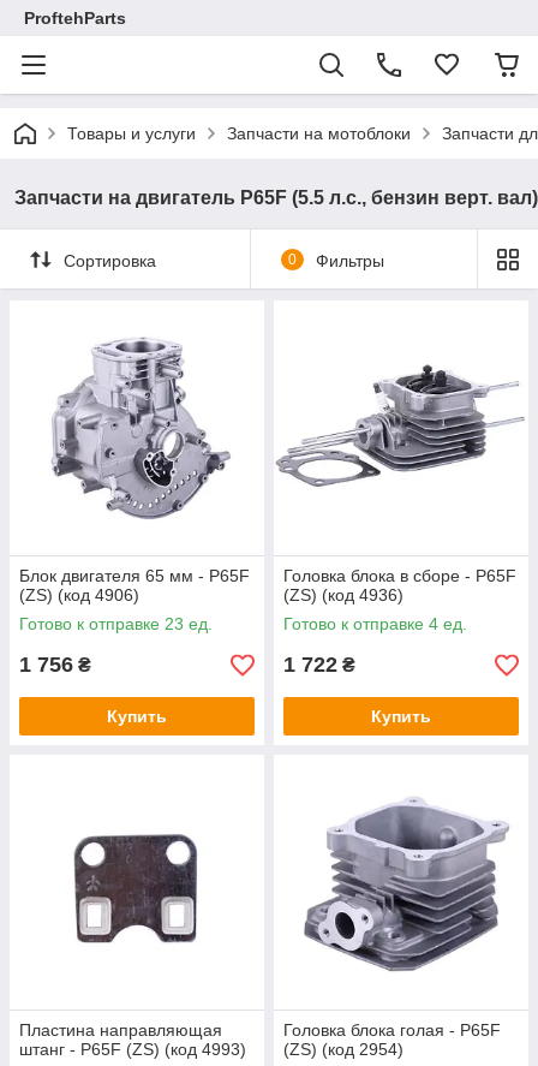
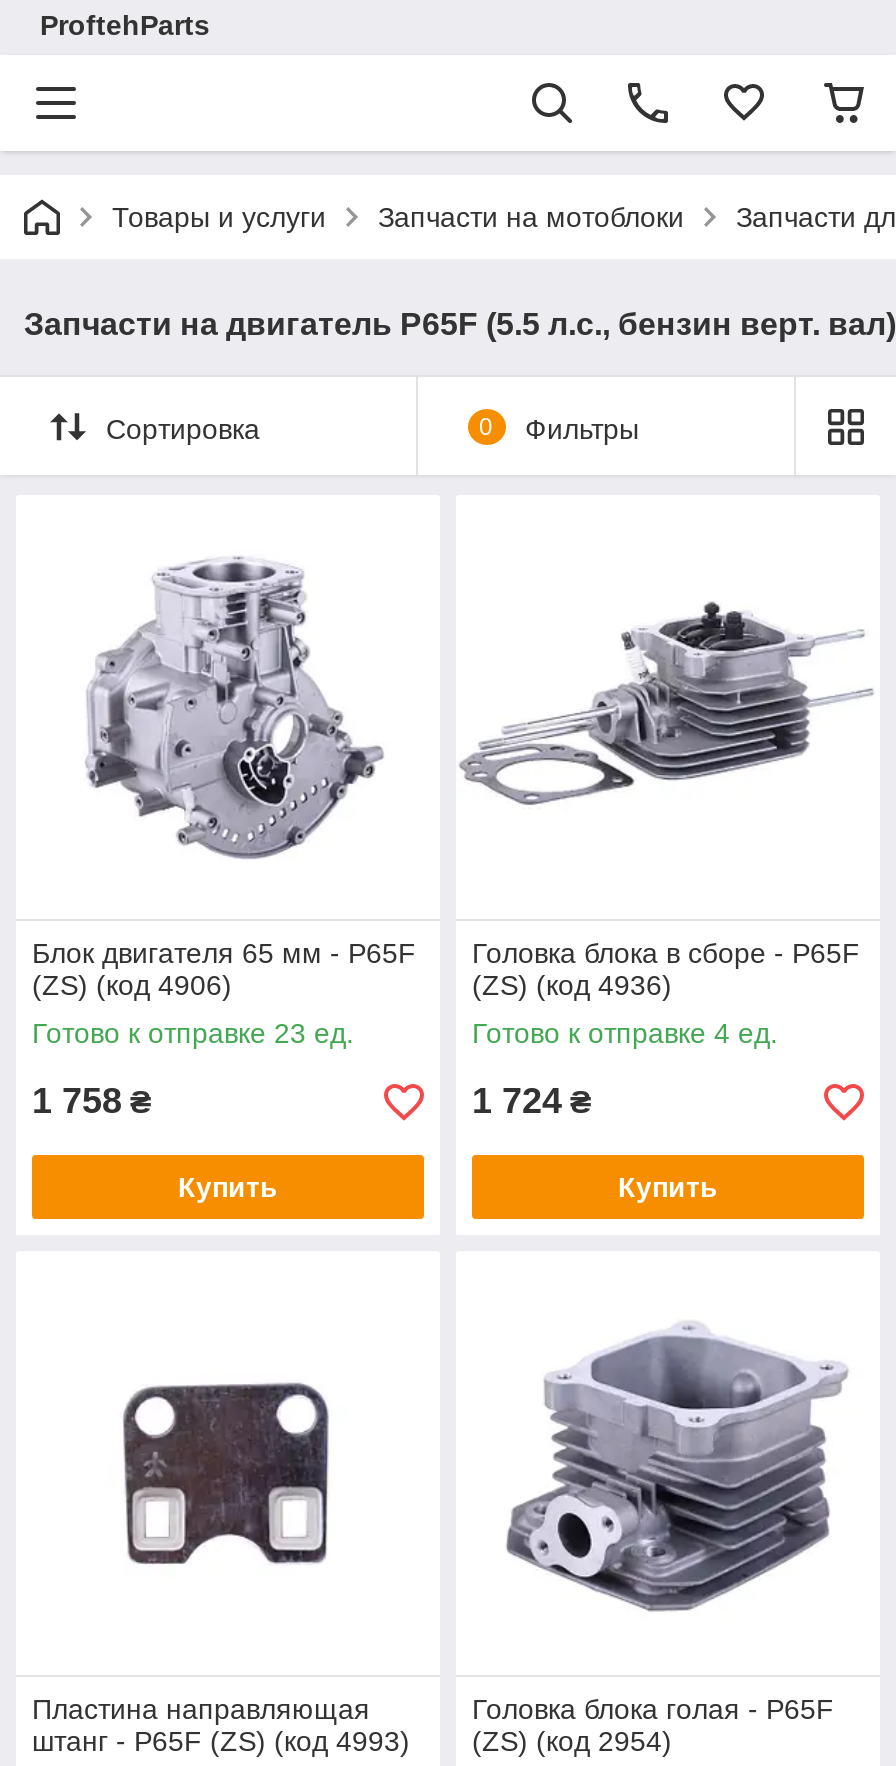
- 1 756 ₴
+ 1 758 ₴

- 1 722 ₴
+ 1 724 ₴
